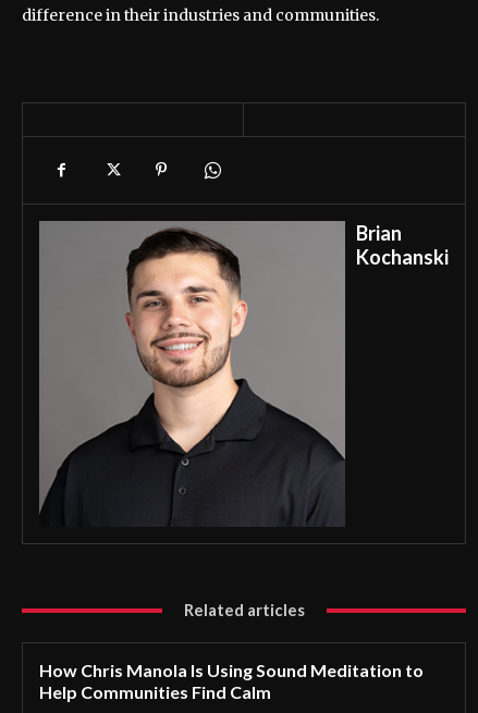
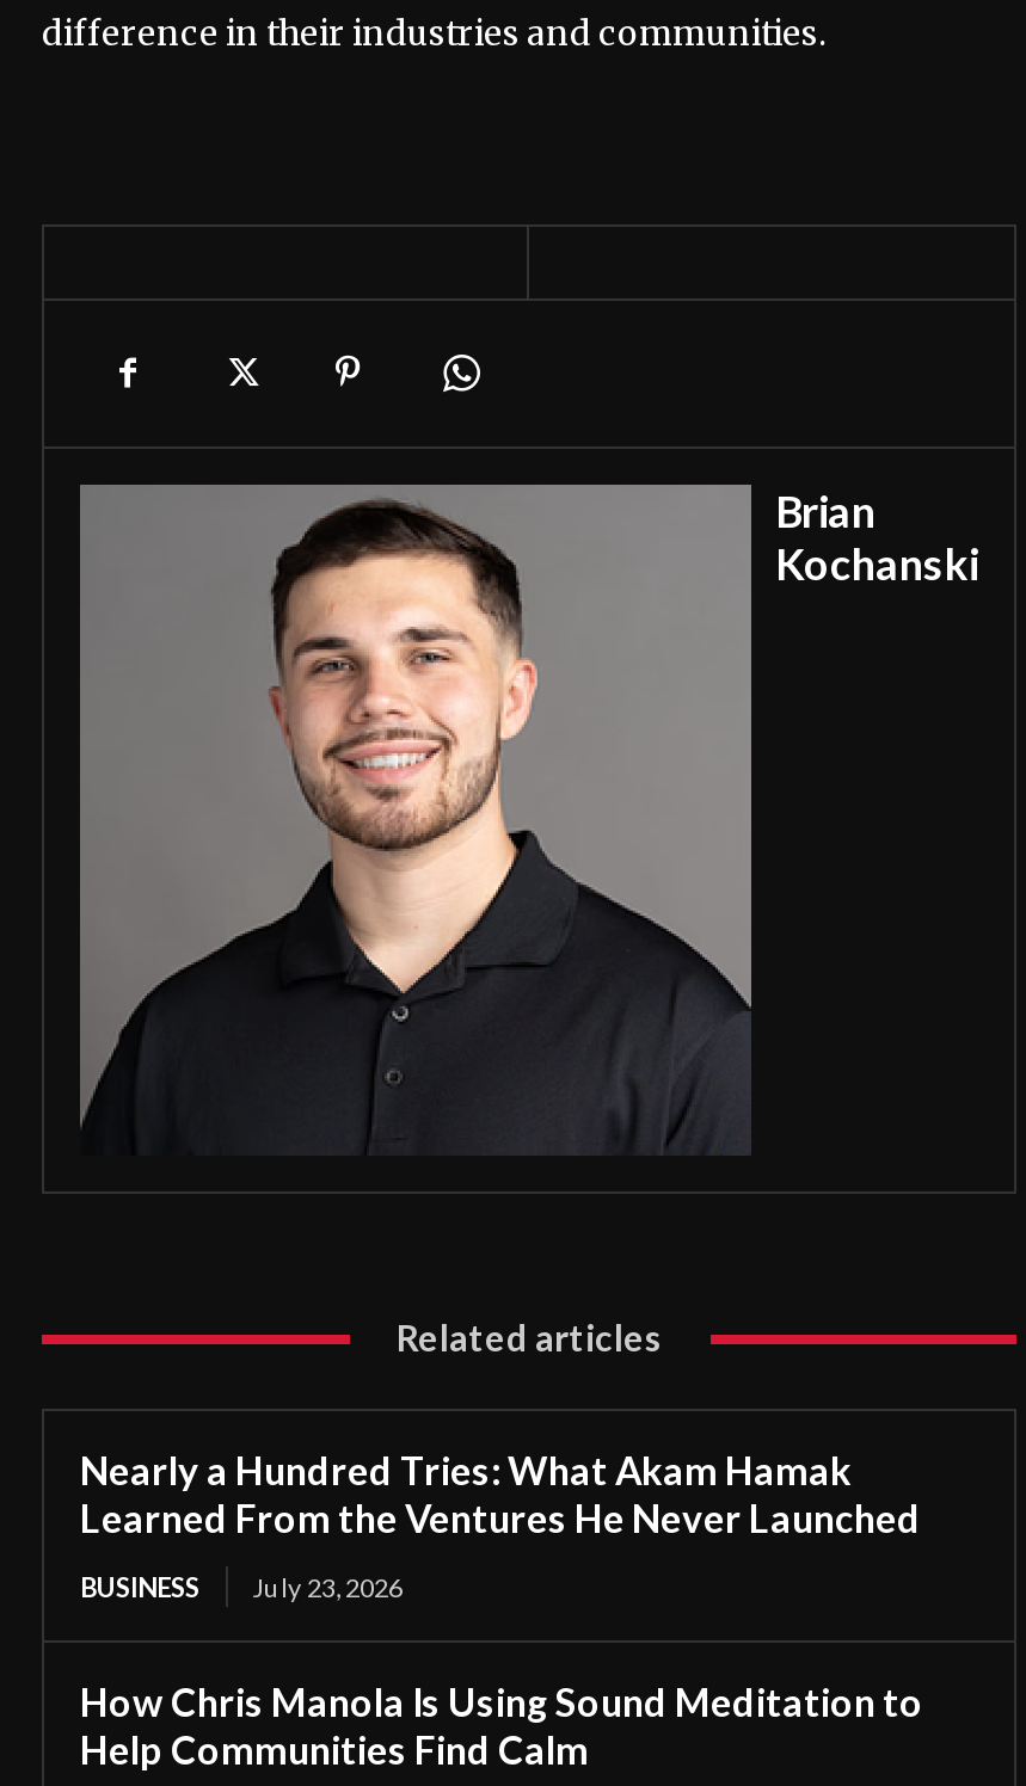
+ Nearly a Hundred Tries: What Akam Hamak
+ Learned From the Ventures He Never Launched
+ BUSINESS
+ July 23, 2026
